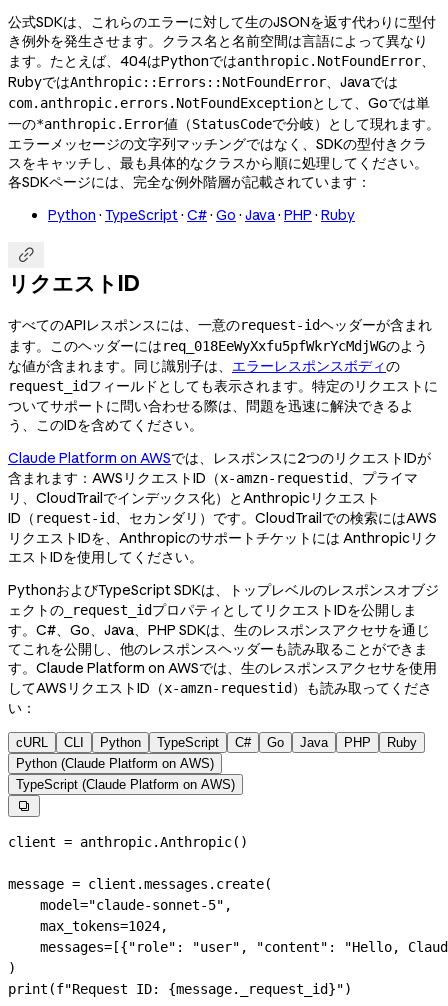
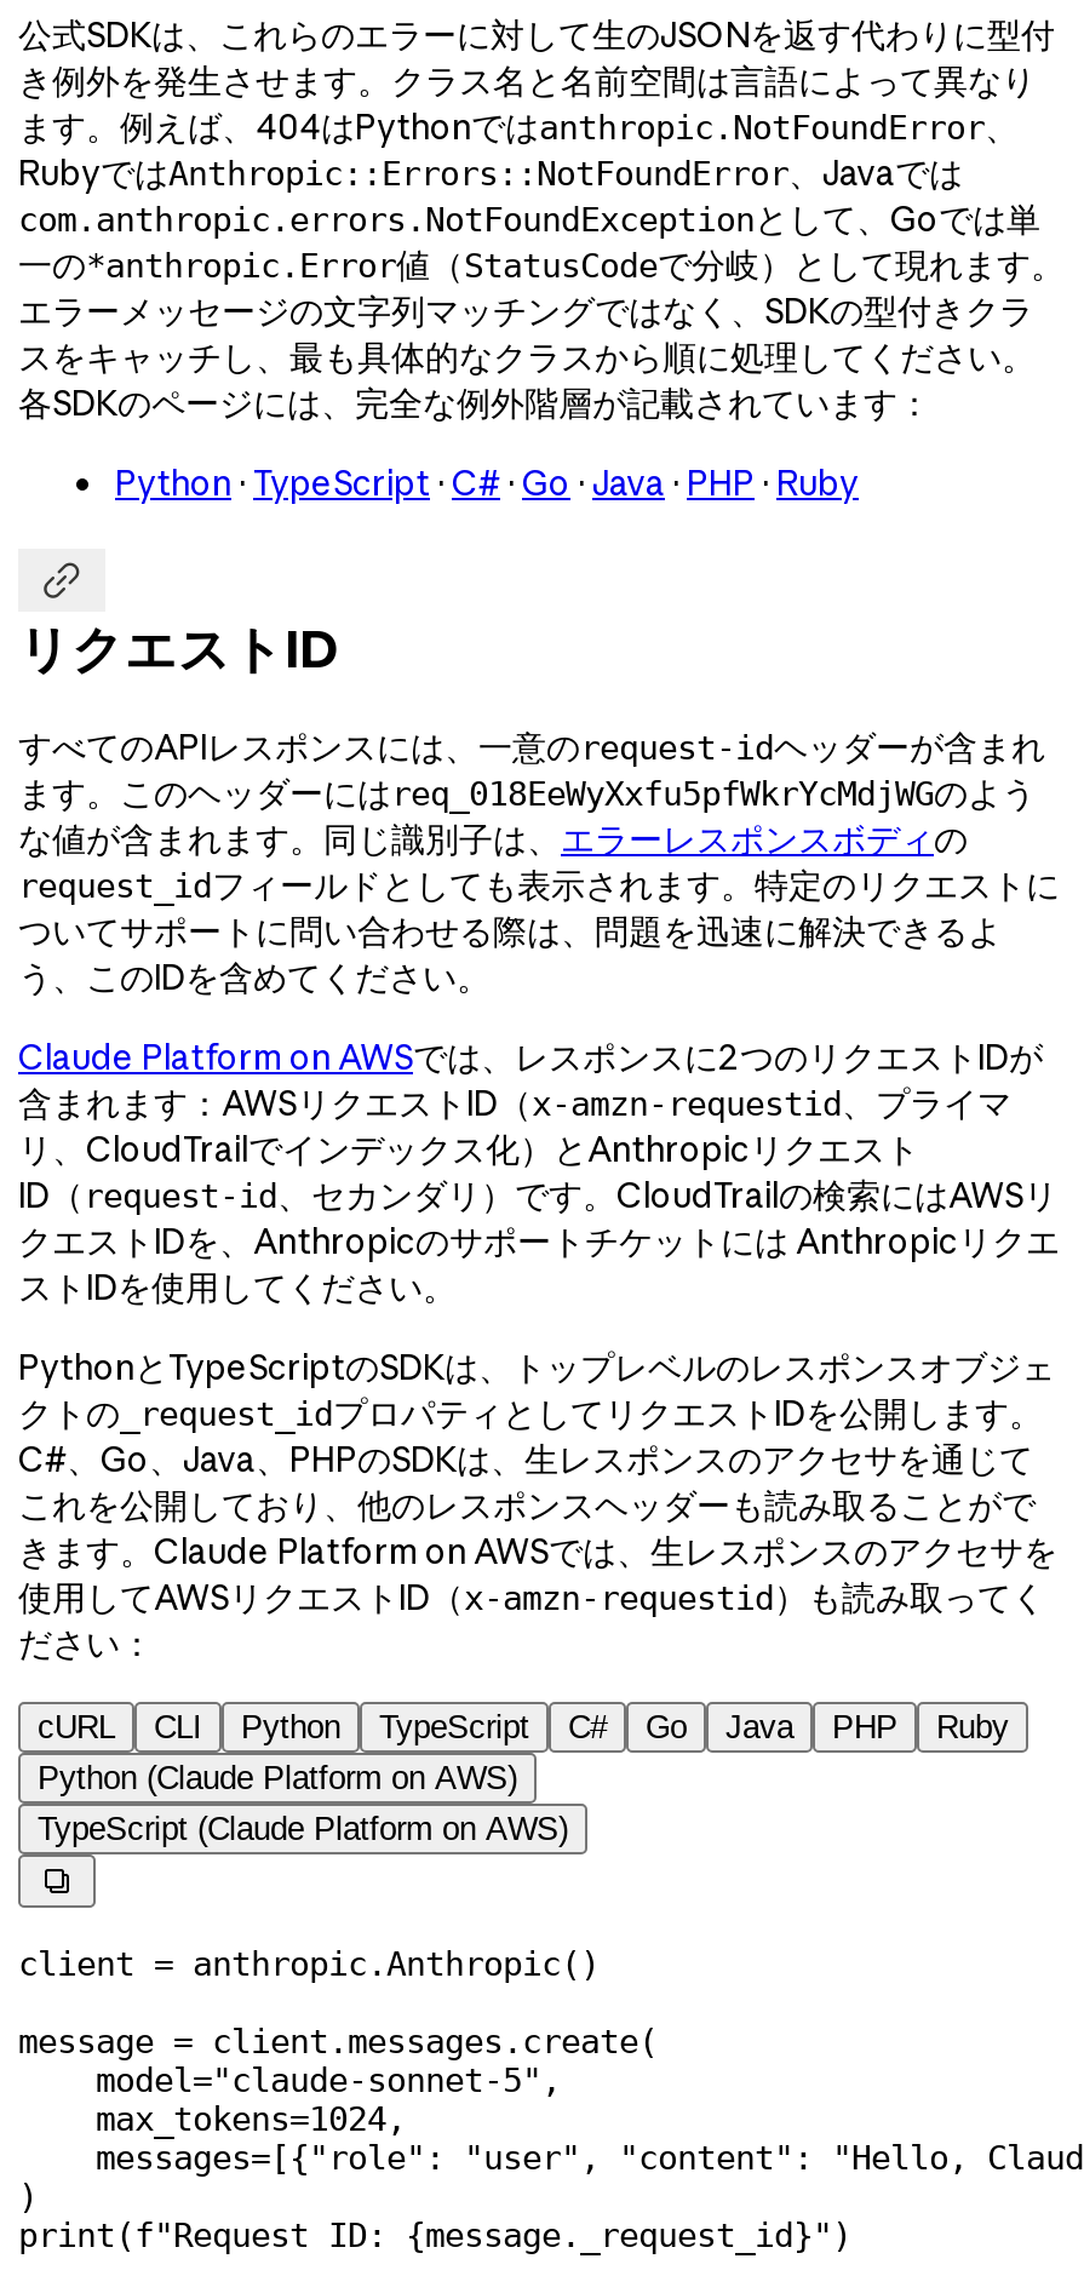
- ます。たとえば、404はPythonではanthropic.NotFoundError、
+ ます。例えば、404はPythonではanthropic.NotFoundError、

- 各SDKページには、完全な例外階層が記載されています：
+ 各SDKのページには、完全な例外階層が記載されています：

- ID（request-id、セカンダリ）です。CloudTrailでの検索にはAWS
- リクエストIDを、Anthropicのサポートチケットには Anthropicリク
- エストIDを使用してください。
+ ID（request-id、セカンダリ）です。CloudTrailの検索にはAWSリ
+ クエストIDを、Anthropicのサポートチケットには Anthropicリクエ
+ ストIDを使用してください。

- PythonおよびTypeScript SDKは、トップレベルのレスポンスオブジ
- ェクトの_request_idプロパティとしてリクエストIDを公開しま
- す。C#、Go、Java、PHP SDKは、生のレスポンスアクセサを通じ
- てこれを公開し、他のレスポンスヘッダーも読み取ることができま
- す。Claude Platform on AWSでは、生のレスポンスアクセサを使用
- してAWSリクエストID（x-amzn-requestid）も読み取ってくださ
- い：
+ PythonとTypeScriptのSDKは、トップレベルのレスポンスオブジェ
+ クトの_request_idプロパティとしてリクエストIDを公開します。
+ C#、Go、Java、PHPのSDKは、生レスポンスのアクセサを通じて
+ これを公開しており、他のレスポンスヘッダーも読み取ることがで
+ きます。Claude Platform on AWSでは、生レスポンスのアクセサを
+ 使用してAWSリクエストID（x-amzn-requestid）も読み取ってく
+ ださい：
